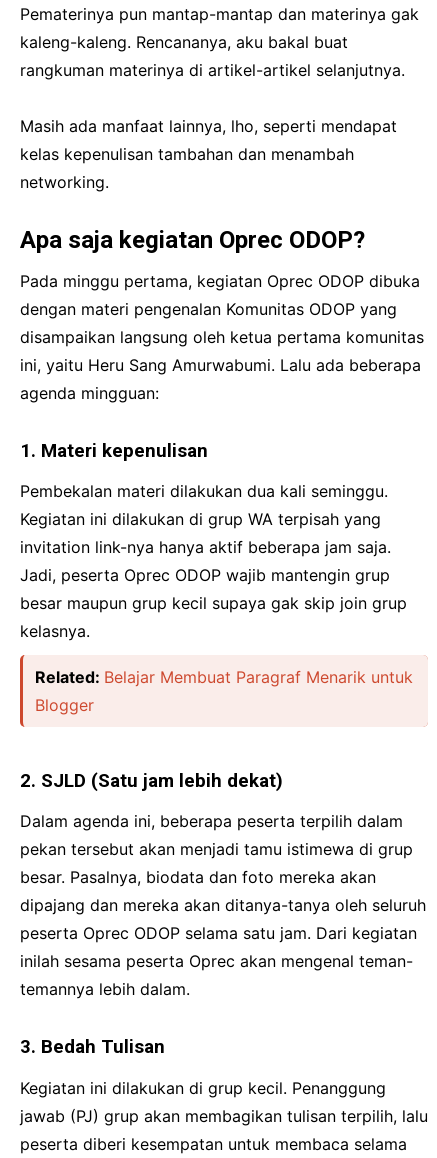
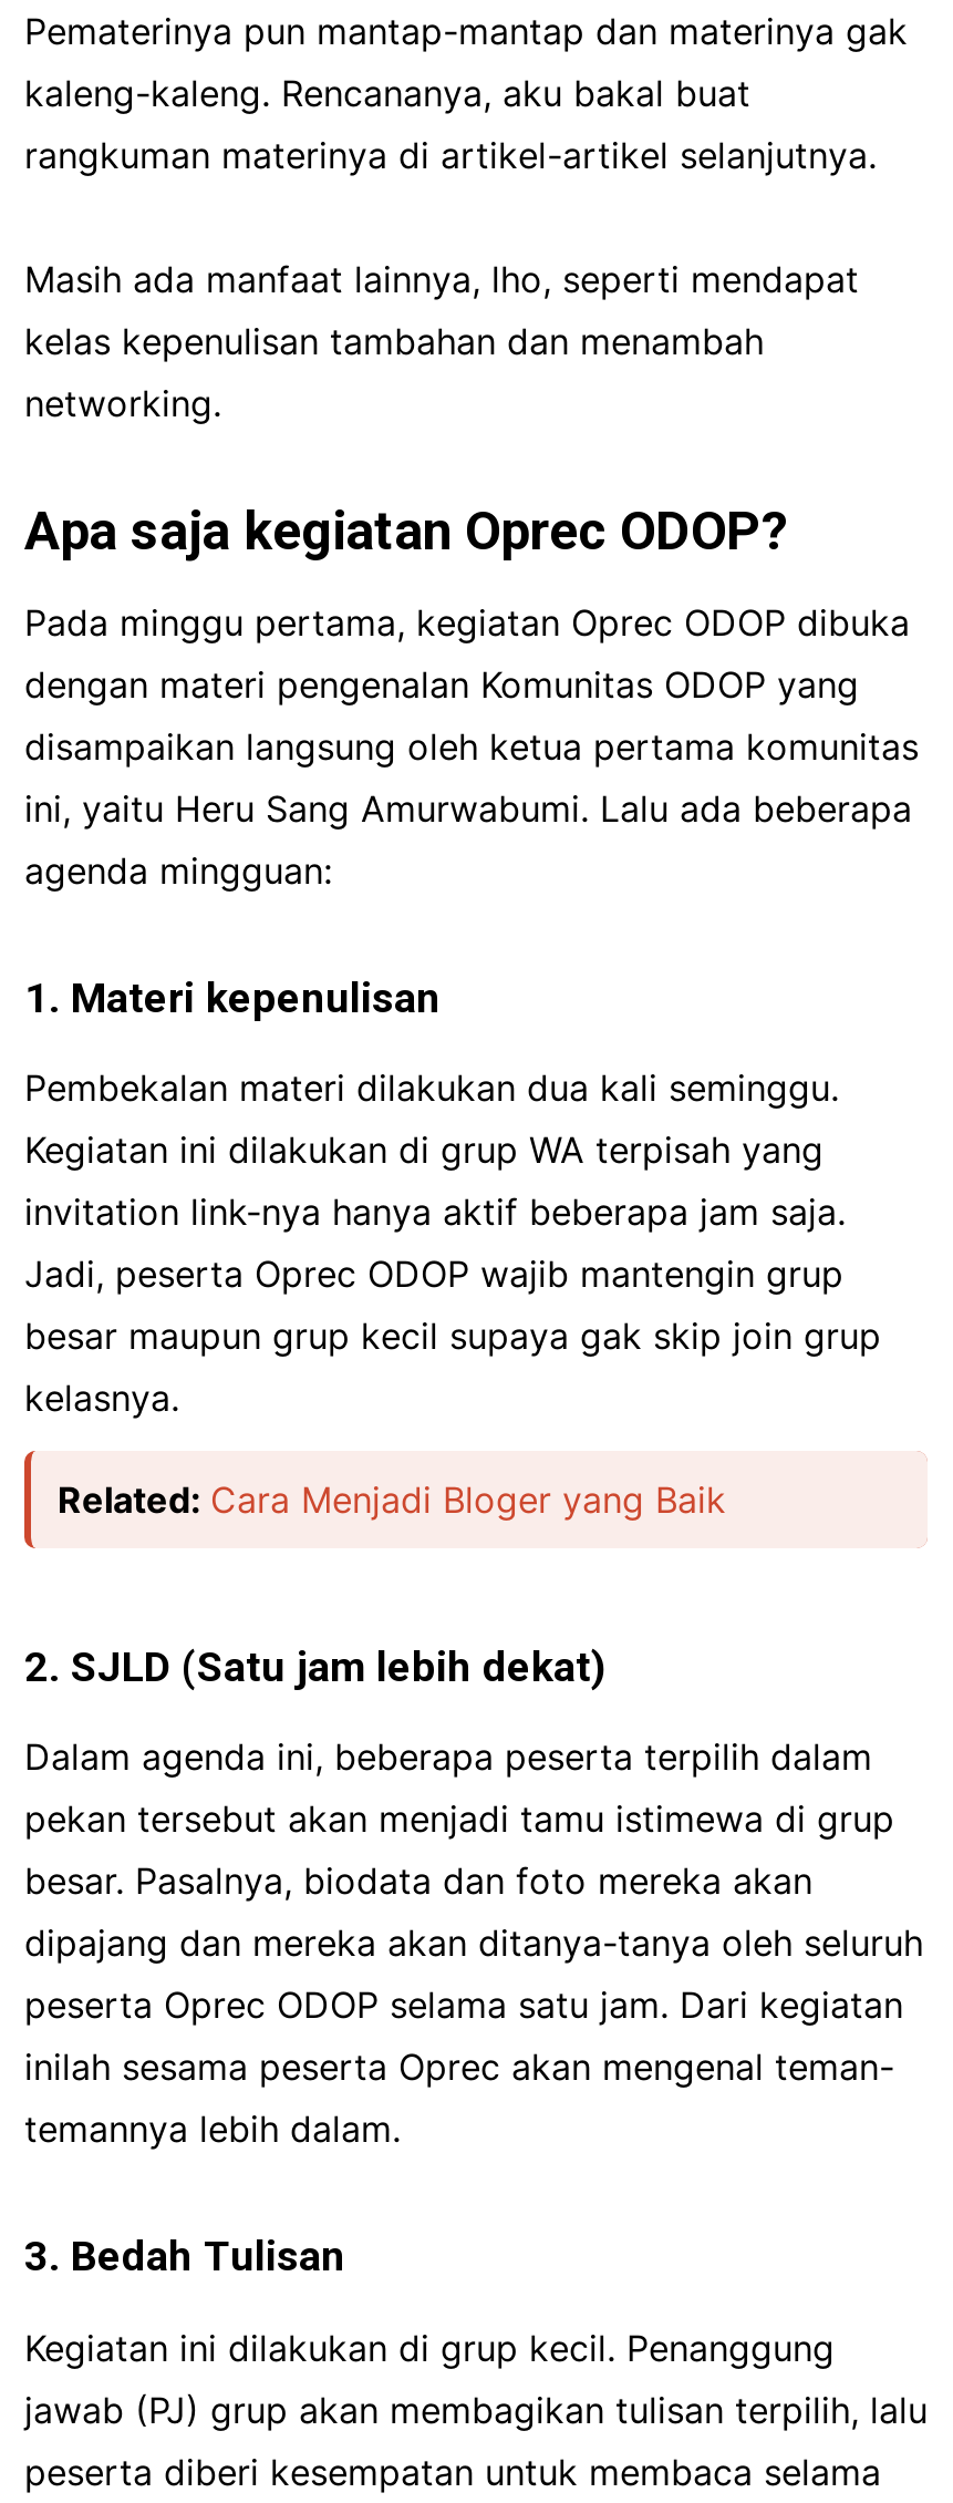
- Related: Belajar Membuat Paragraf Menarik untuk
- Blogger
+ Related: Cara Menjadi Bloger yang Baik
